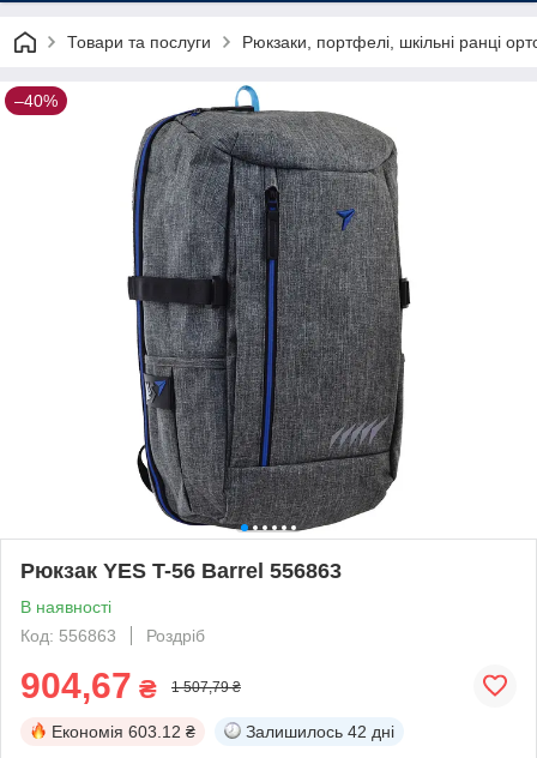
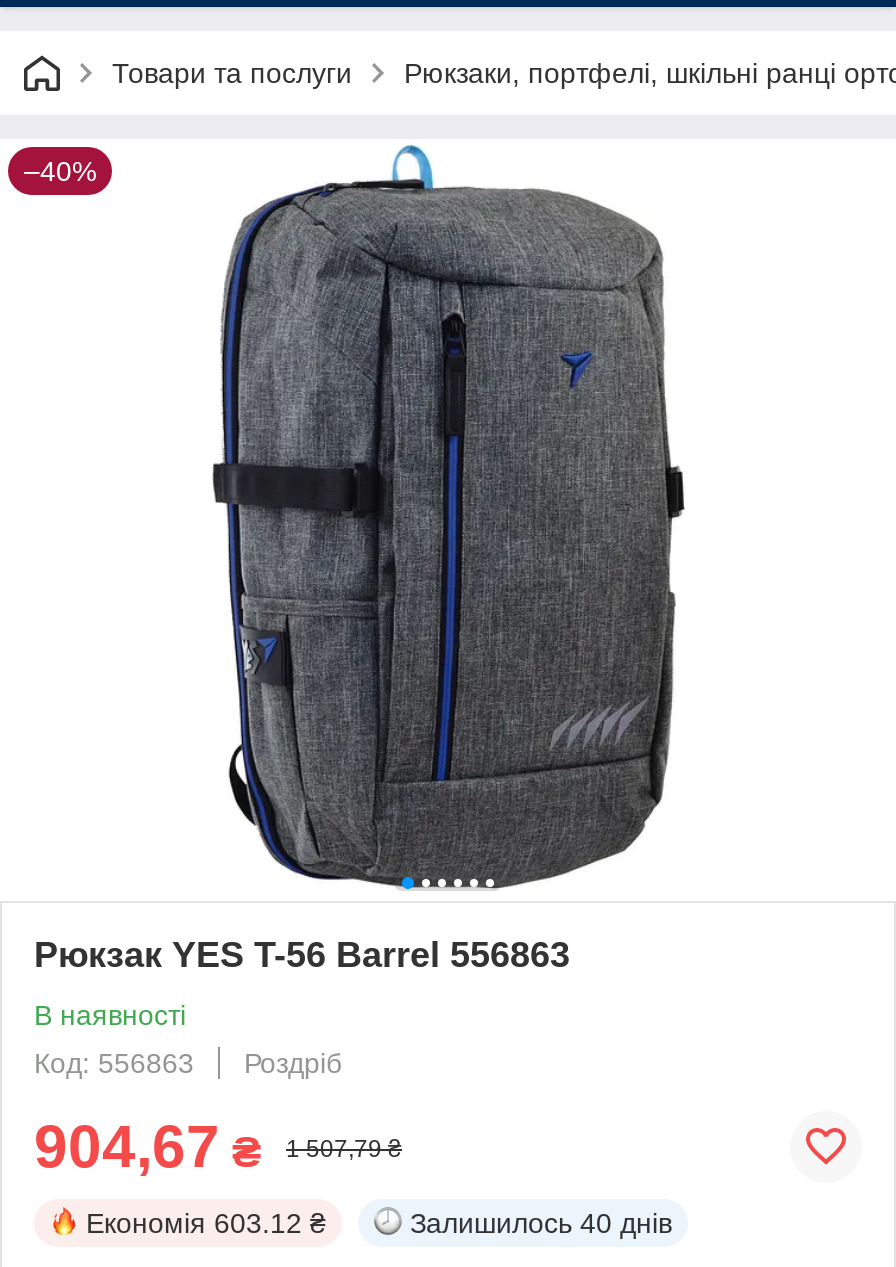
- Залишилось 42 дні
+ Залишилось 40 днів
